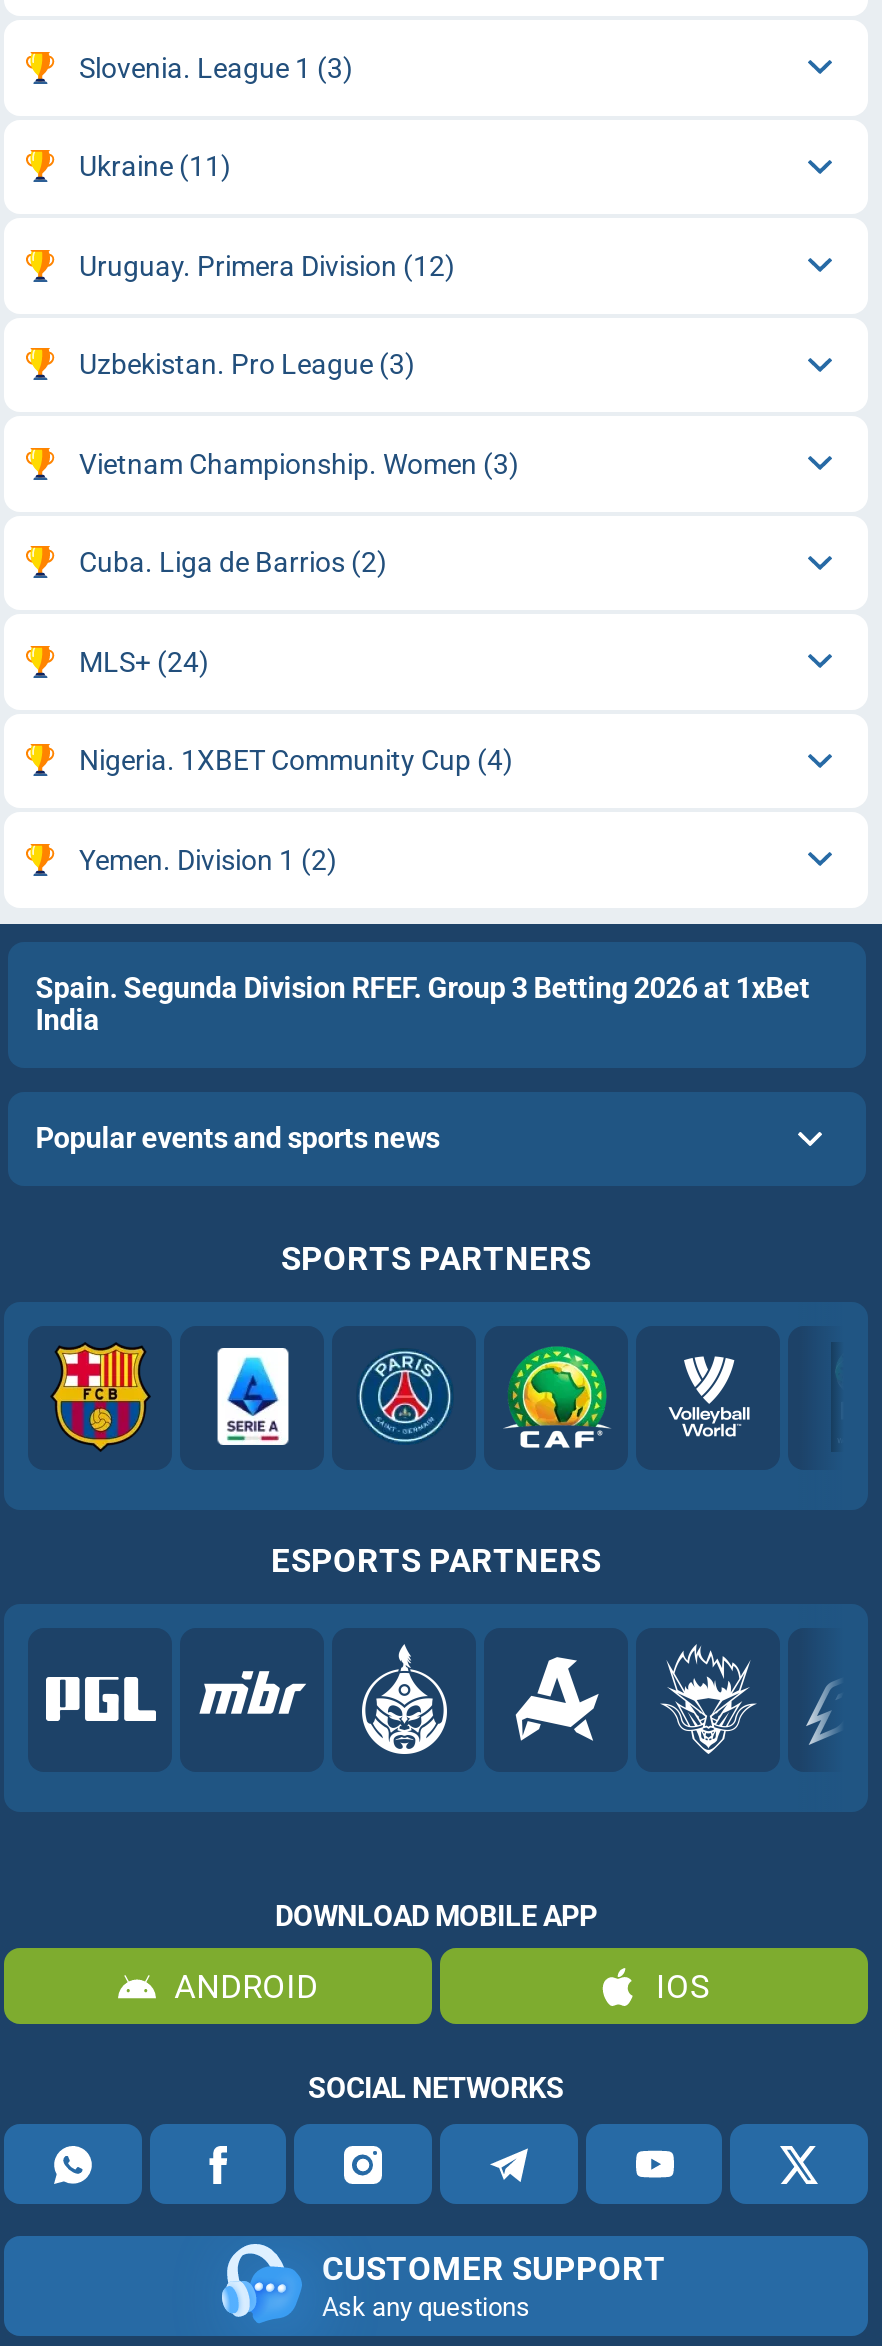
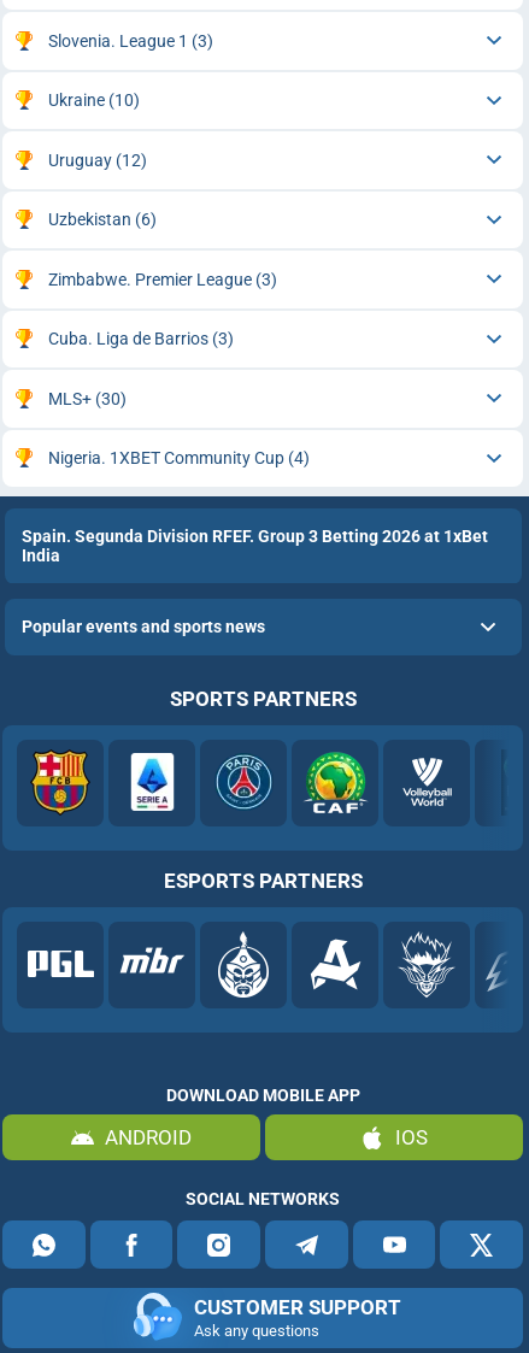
- Ukraine (11)
+ Ukraine (10)

- Uruguay. Primera Division (12)
+ Uruguay (12)

- Uzbekistan. Pro League (3)
+ Uzbekistan (6)

- Vietnam Championship. Women (3)
+ Zimbabwe. Premier League (3)

- Cuba. Liga de Barrios (2)
+ Cuba. Liga de Barrios (3)

- MLS+ (24)
+ MLS+ (30)

- Yemen. Division 1 (2)
